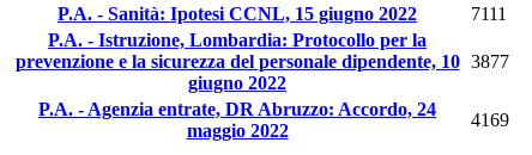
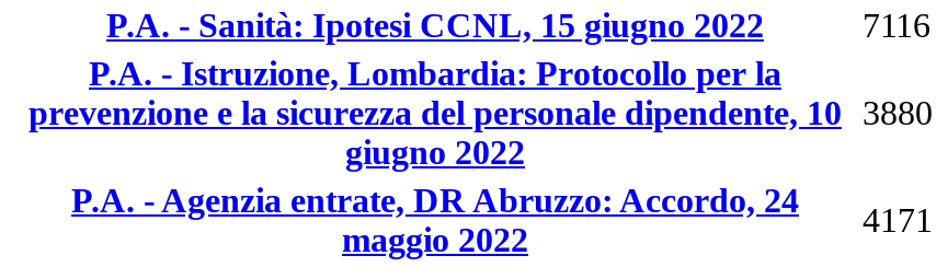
- 7111
+ 7116

- prevenzione e la sicurezza del personale dipendente, 10 3877
+ prevenzione e la sicurezza del personale dipendente, 10 3880

- 4169
+ 4171
